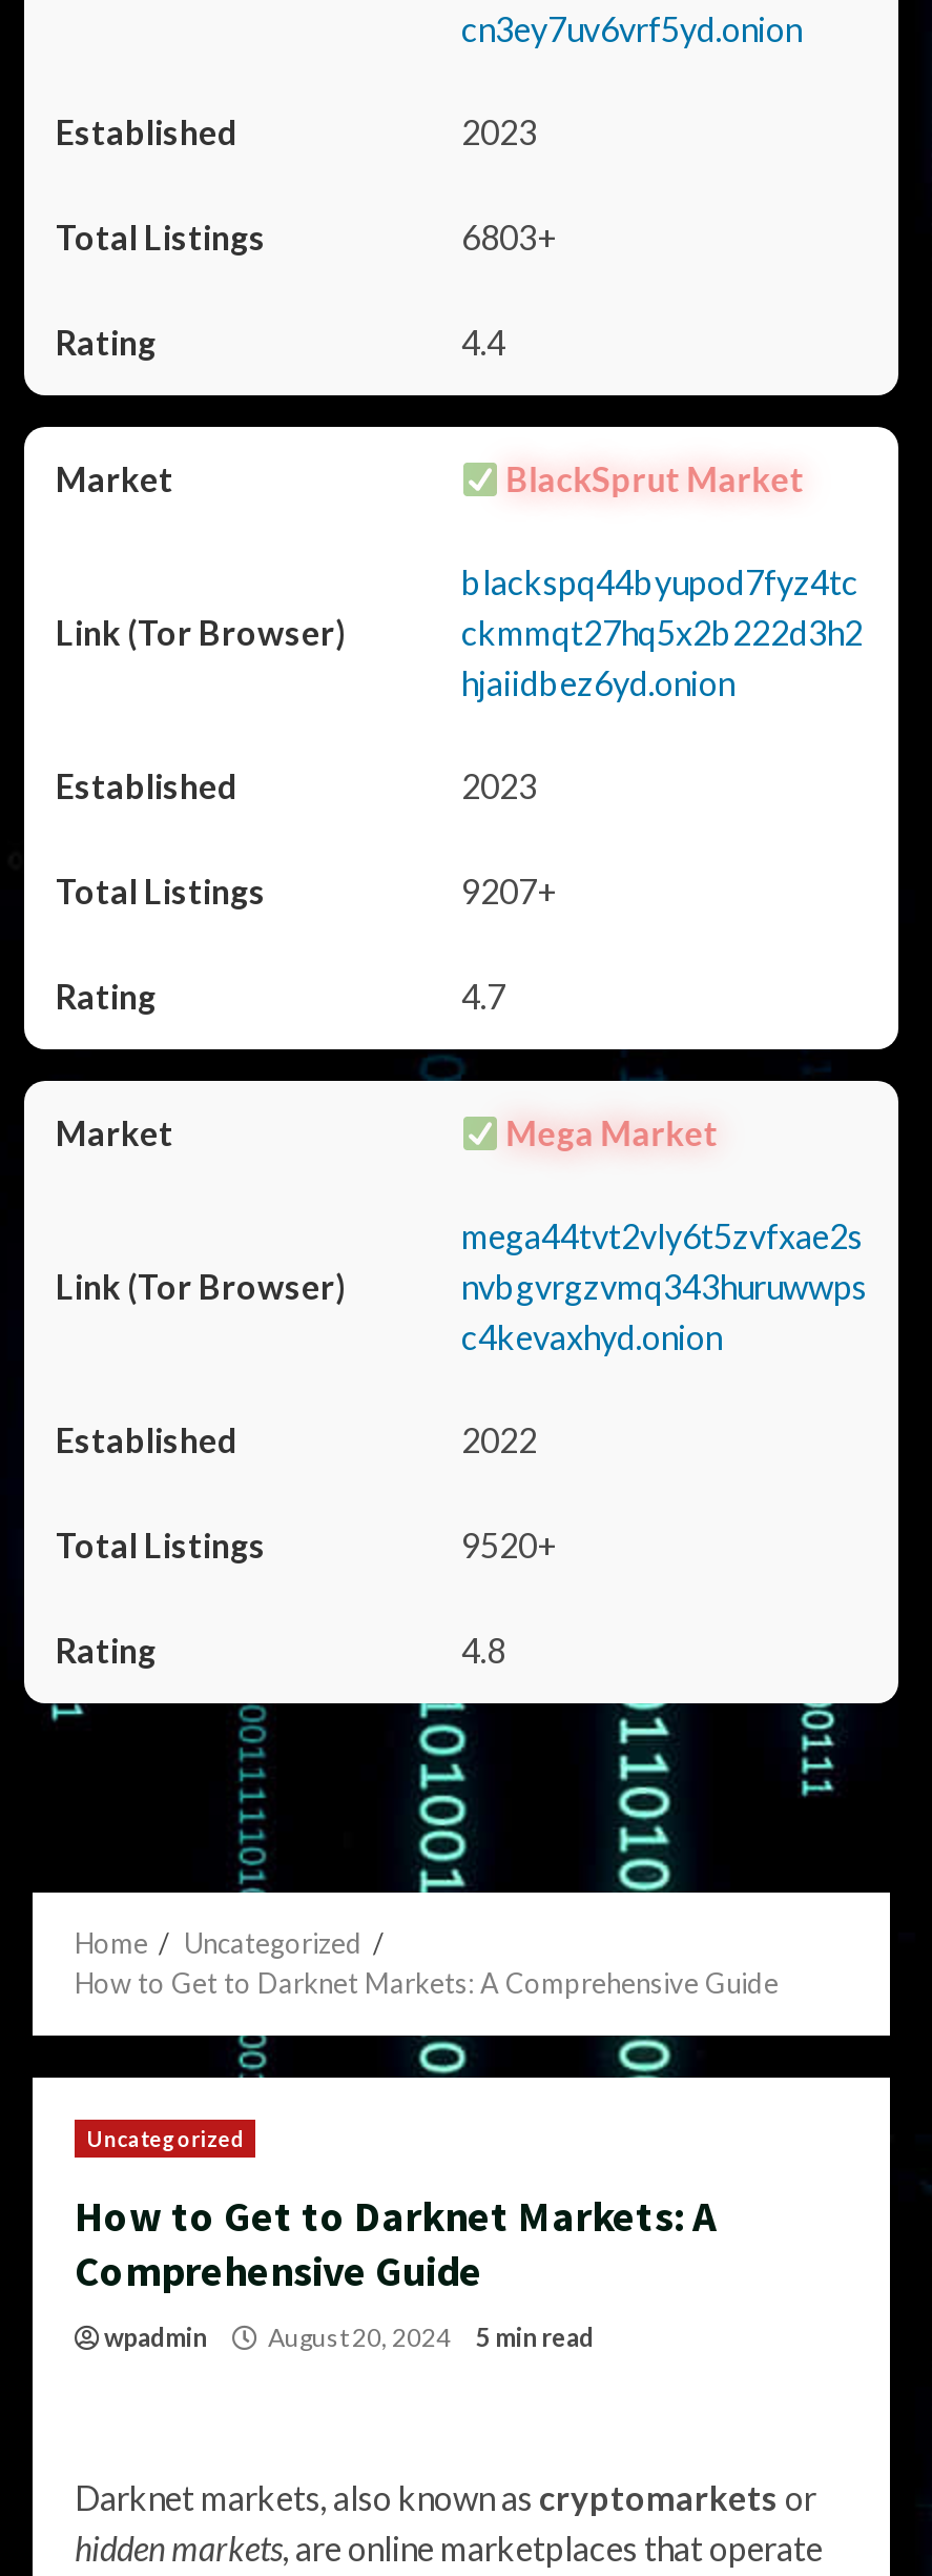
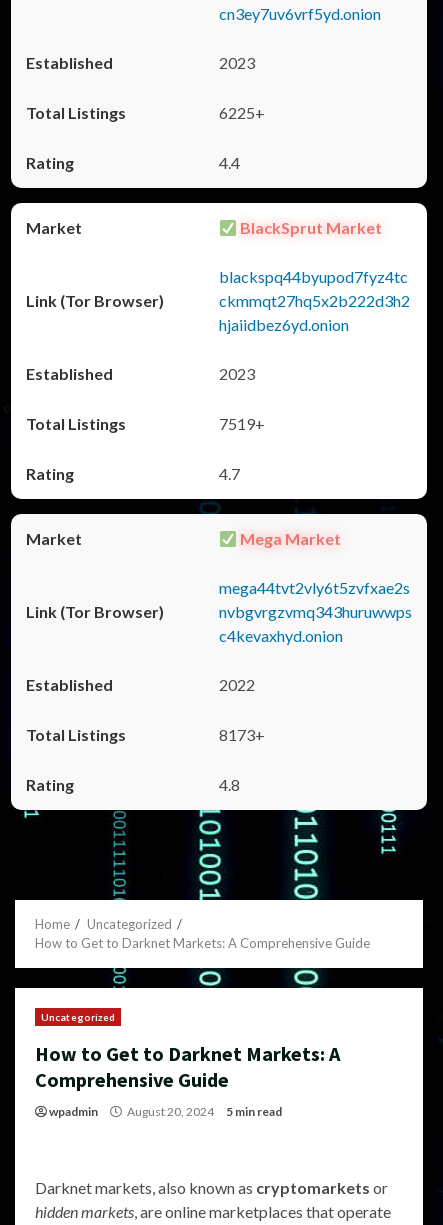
- 6803+
+ 6225+

- 9207+
+ 7519+

- 9520+
+ 8173+
